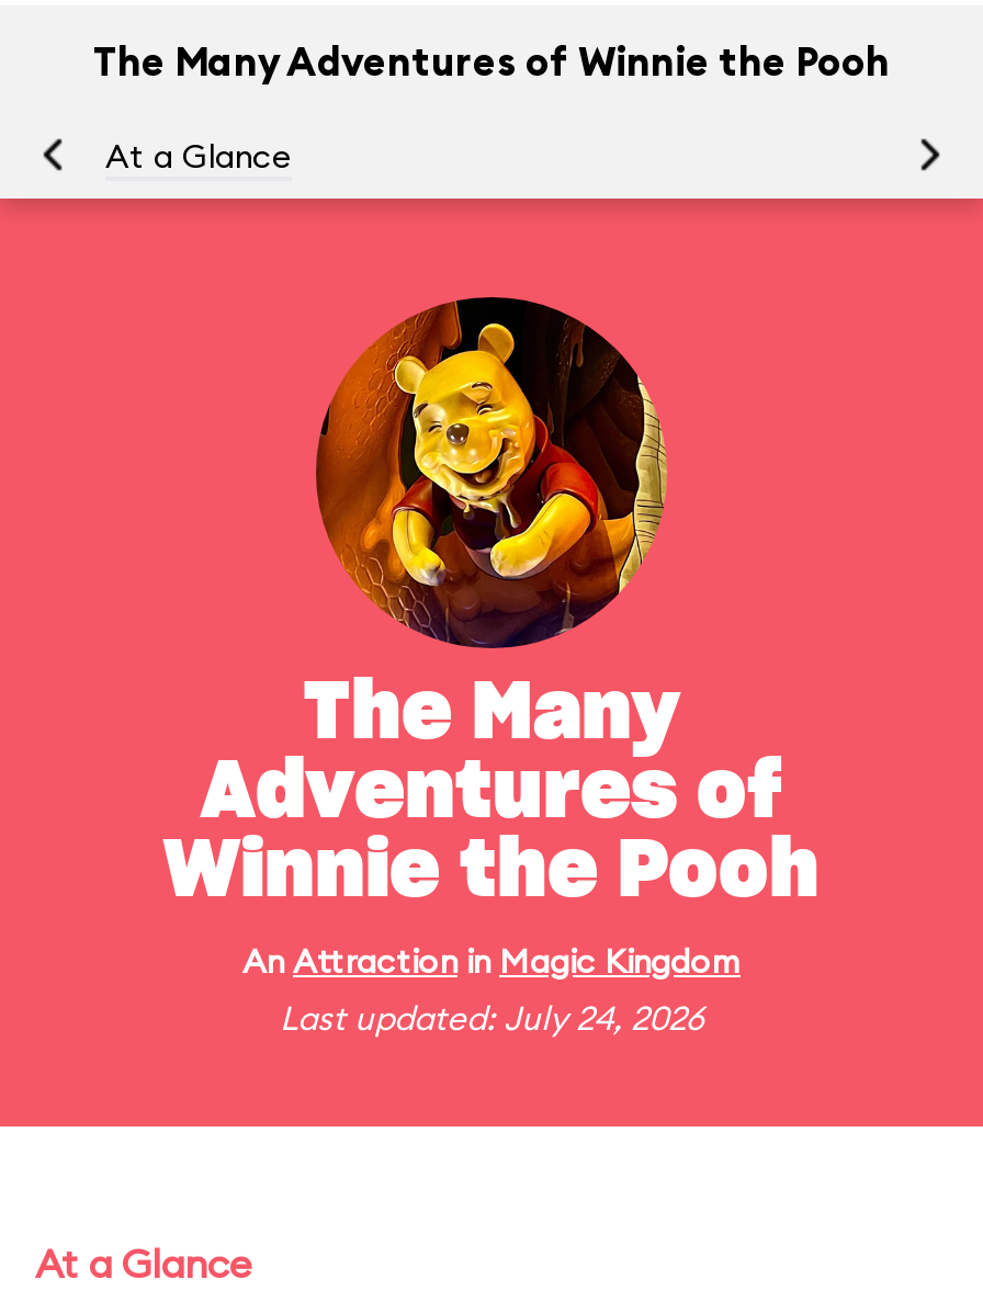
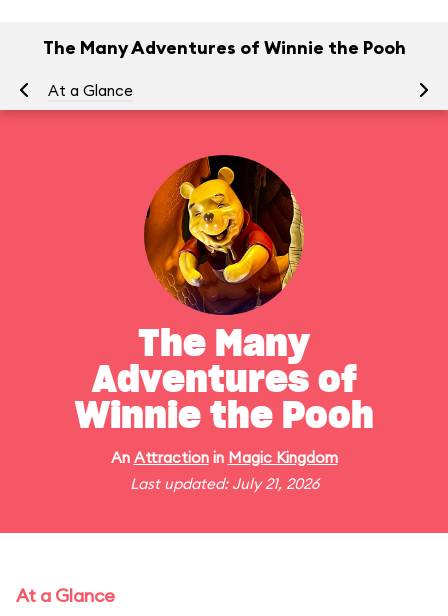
- Last updated: July 24, 2026
+ Last updated: July 21, 2026
